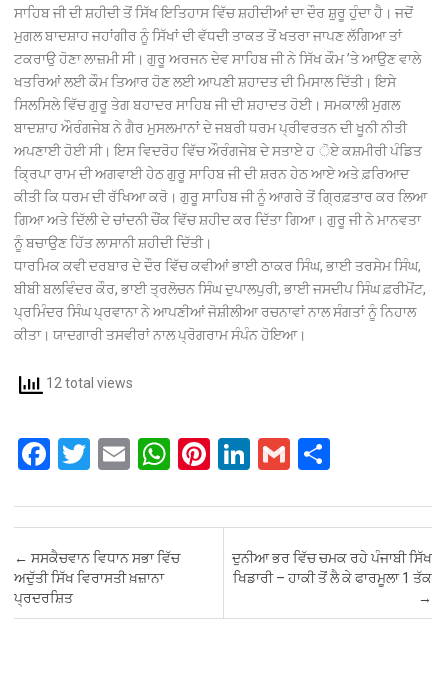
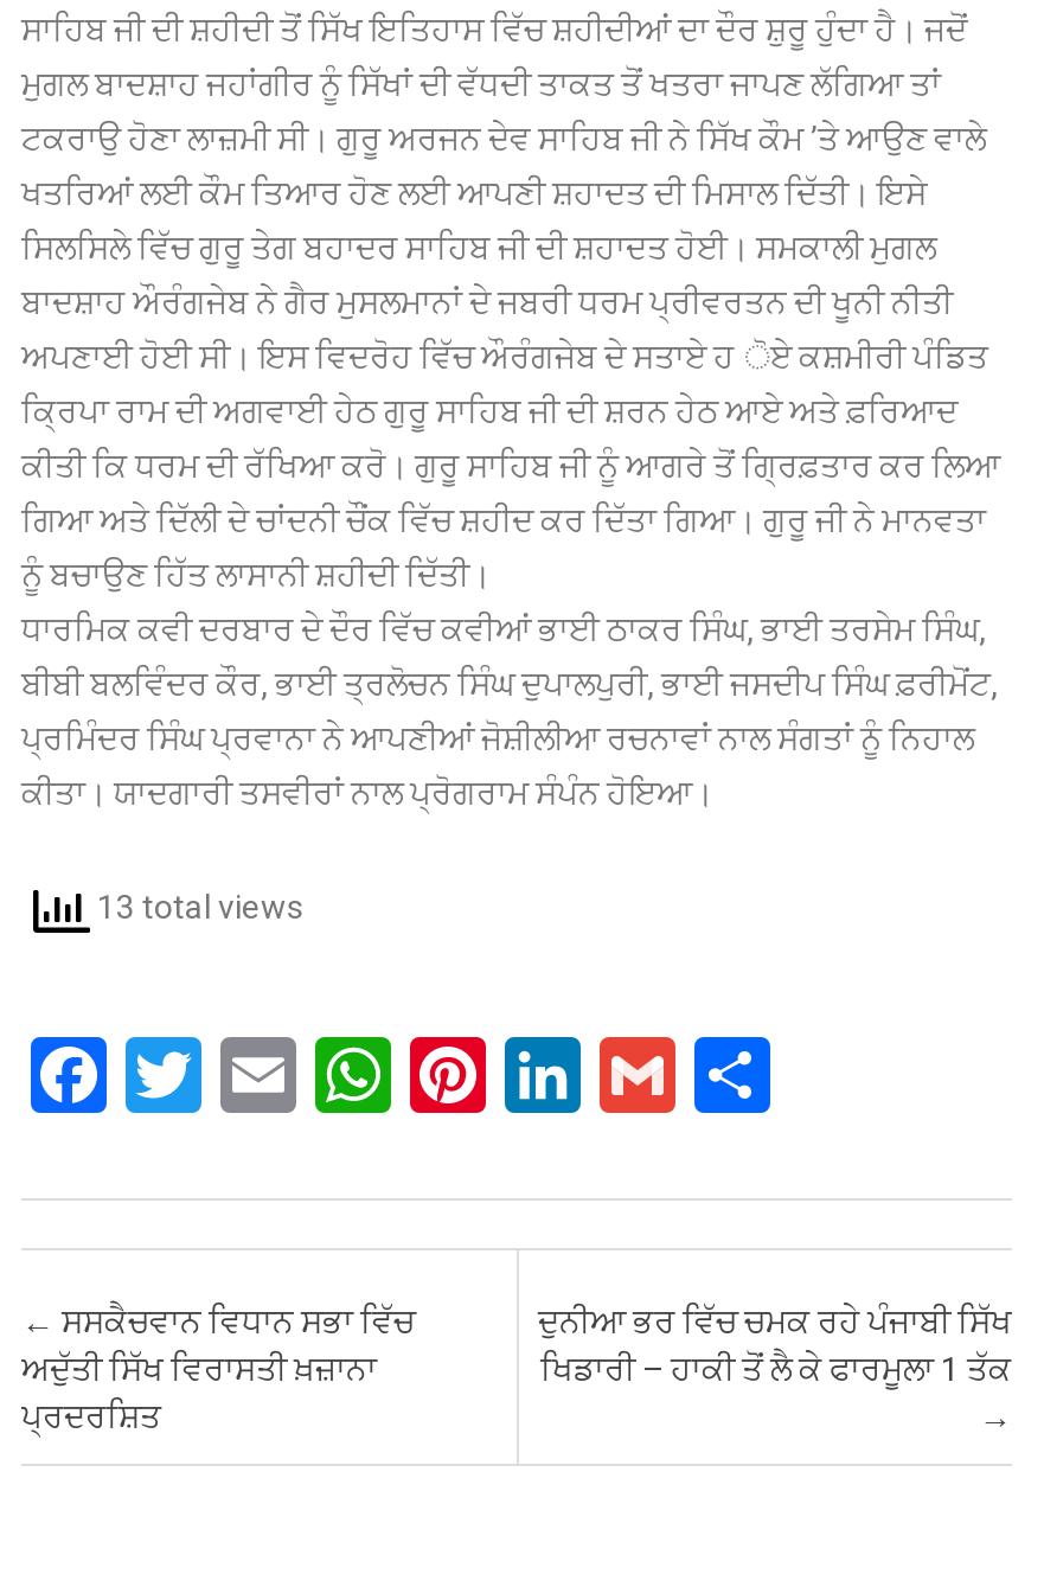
- 12 total views
+ 13 total views
